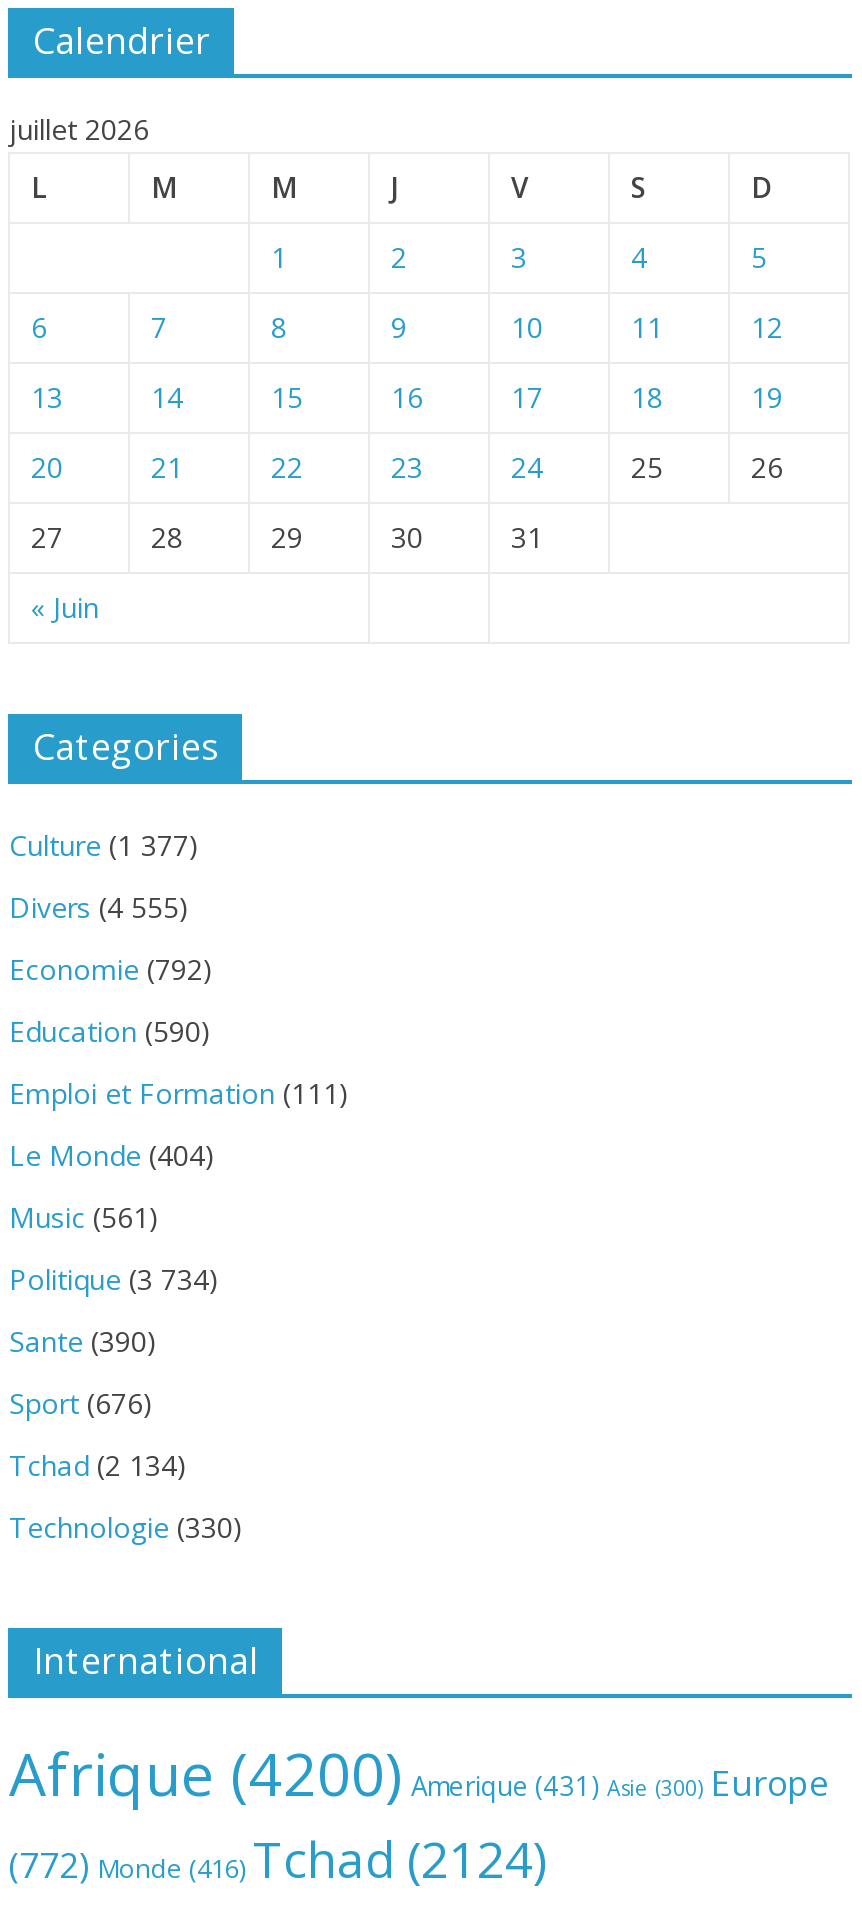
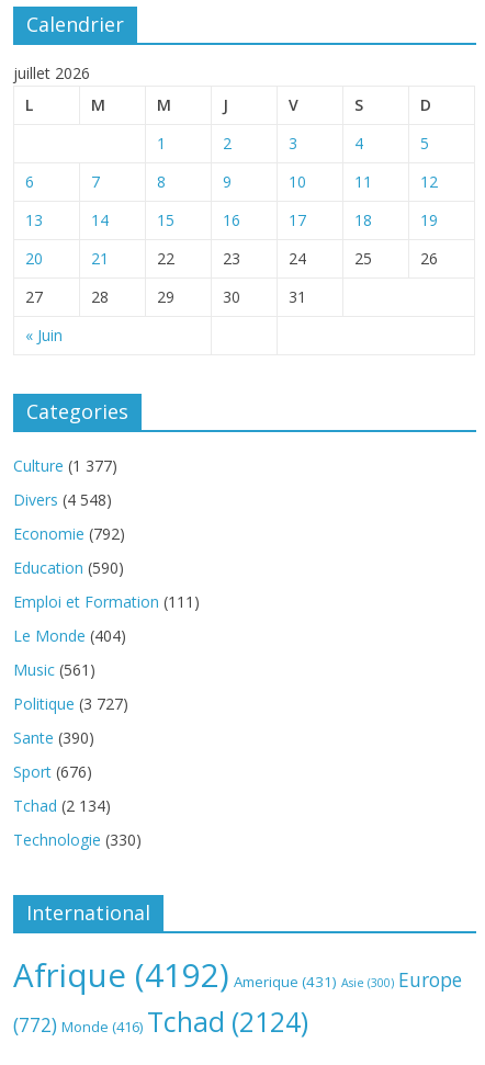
- Divers (4 555)
+ Divers (4 548)

- Politique (3 734)
+ Politique (3 727)

- Afrique (4200) Amerique(431) Asie(300) Europe
+ Afrique (4192) Amerique(431) Asie(300) Europe
